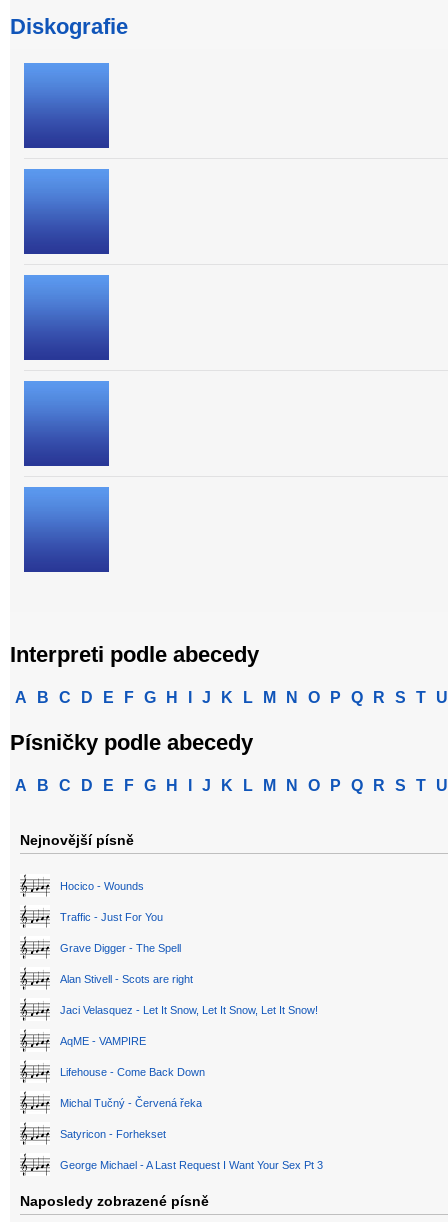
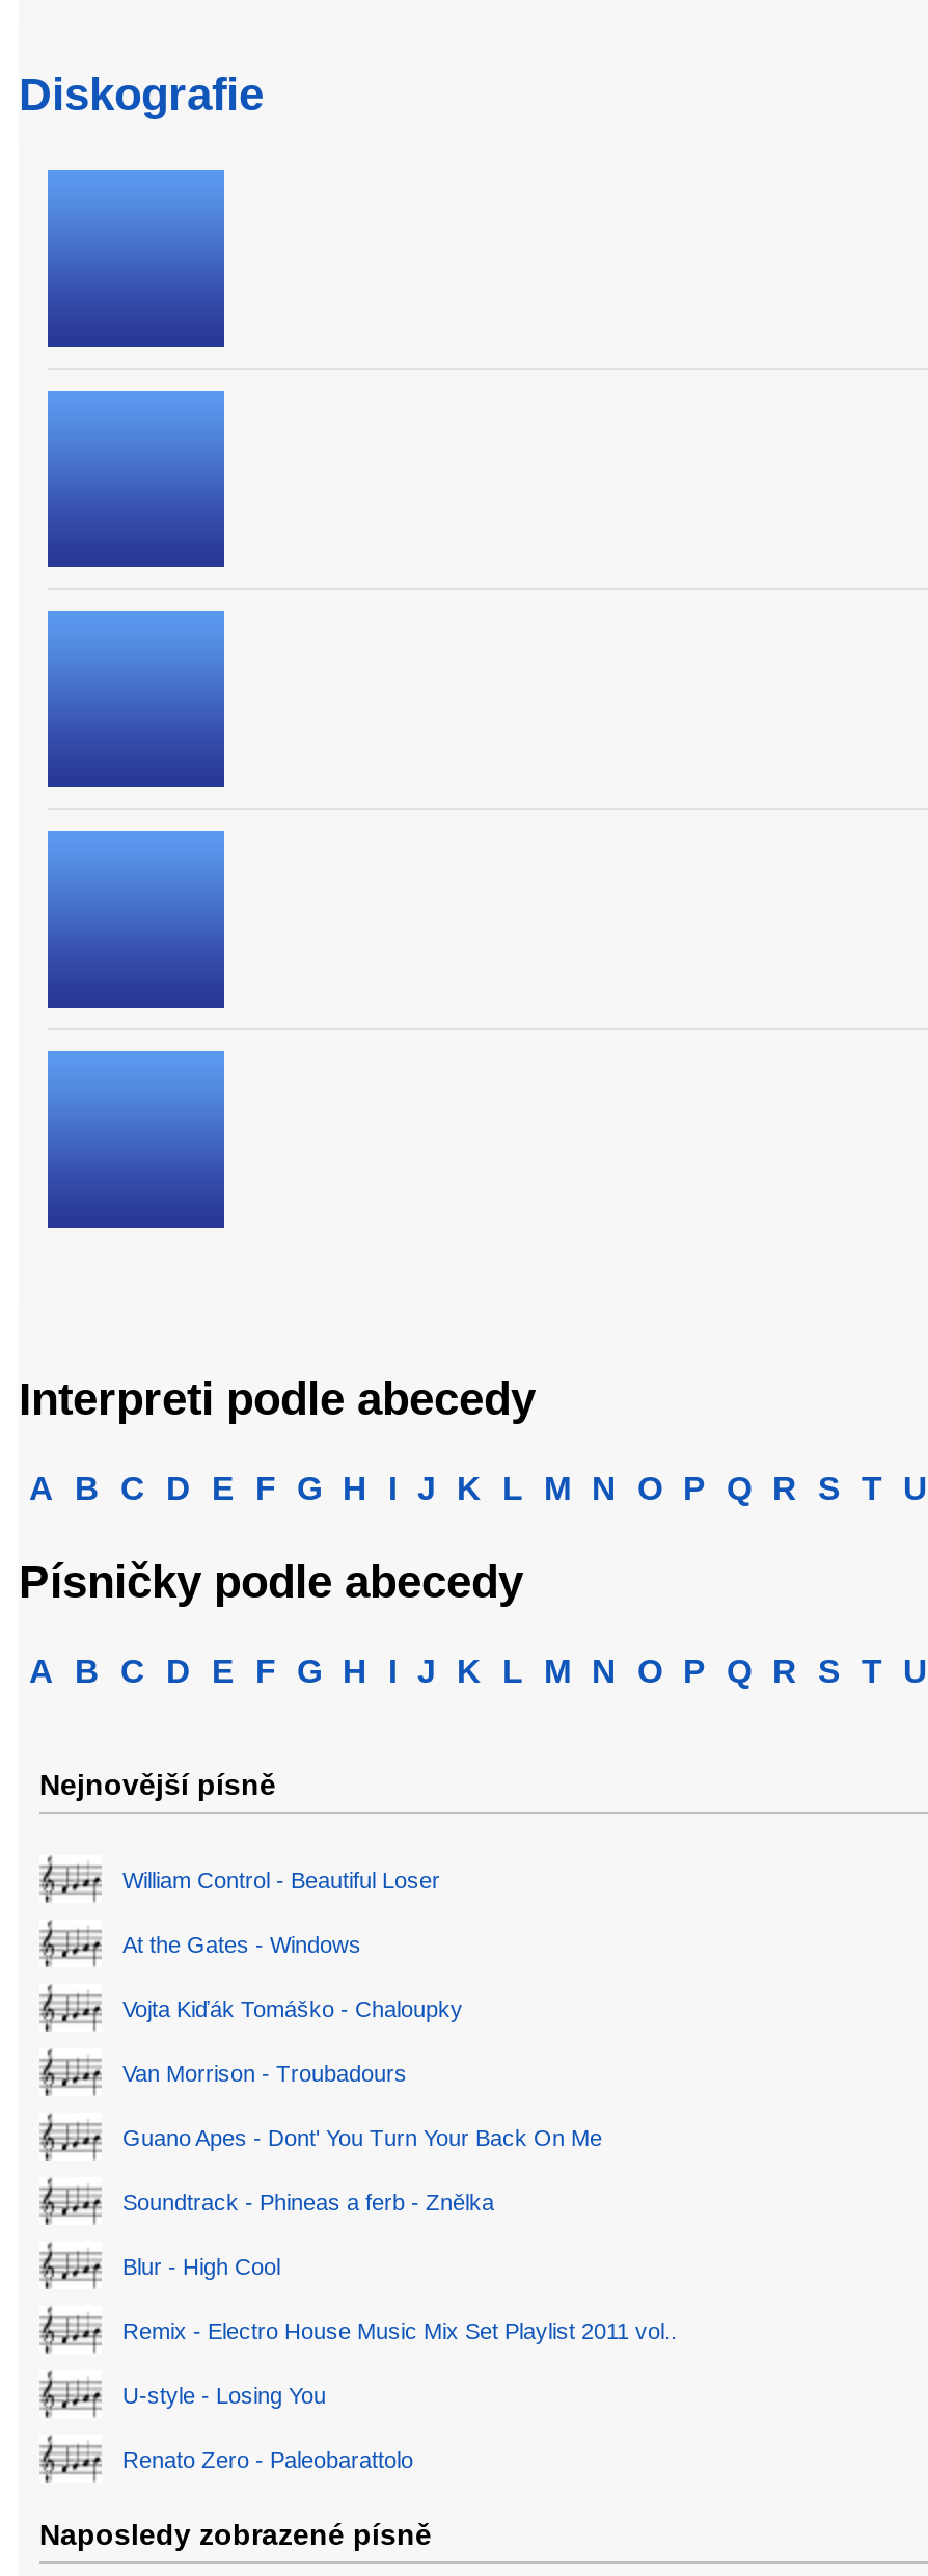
- Hocico - Wounds
+ William Control - Beautiful Loser

- Traffic - Just For You
+ At the Gates - Windows

- Grave Digger - The Spell
+ Vojta Kiďák Tomáško - Chaloupky

- Alan Stivell - Scots are right
+ Van Morrison - Troubadours

- Jaci Velasquez - Let It Snow, Let It Snow, Let It Snow!
+ Guano Apes - Dont' You Turn Your Back On Me

- AqME - VAMPIRE
+ Soundtrack - Phineas a ferb - Znělka

- Lifehouse - Come Back Down
+ Blur - High Cool

- Michal Tučný - Červená řeka
+ Remix - Electro House Music Mix Set Playlist 2011 vol..

- Satyricon - Forhekset
+ U-style - Losing You

- George Michael - A Last Request I Want Your Sex Pt 3
+ Renato Zero - Paleobarattolo
